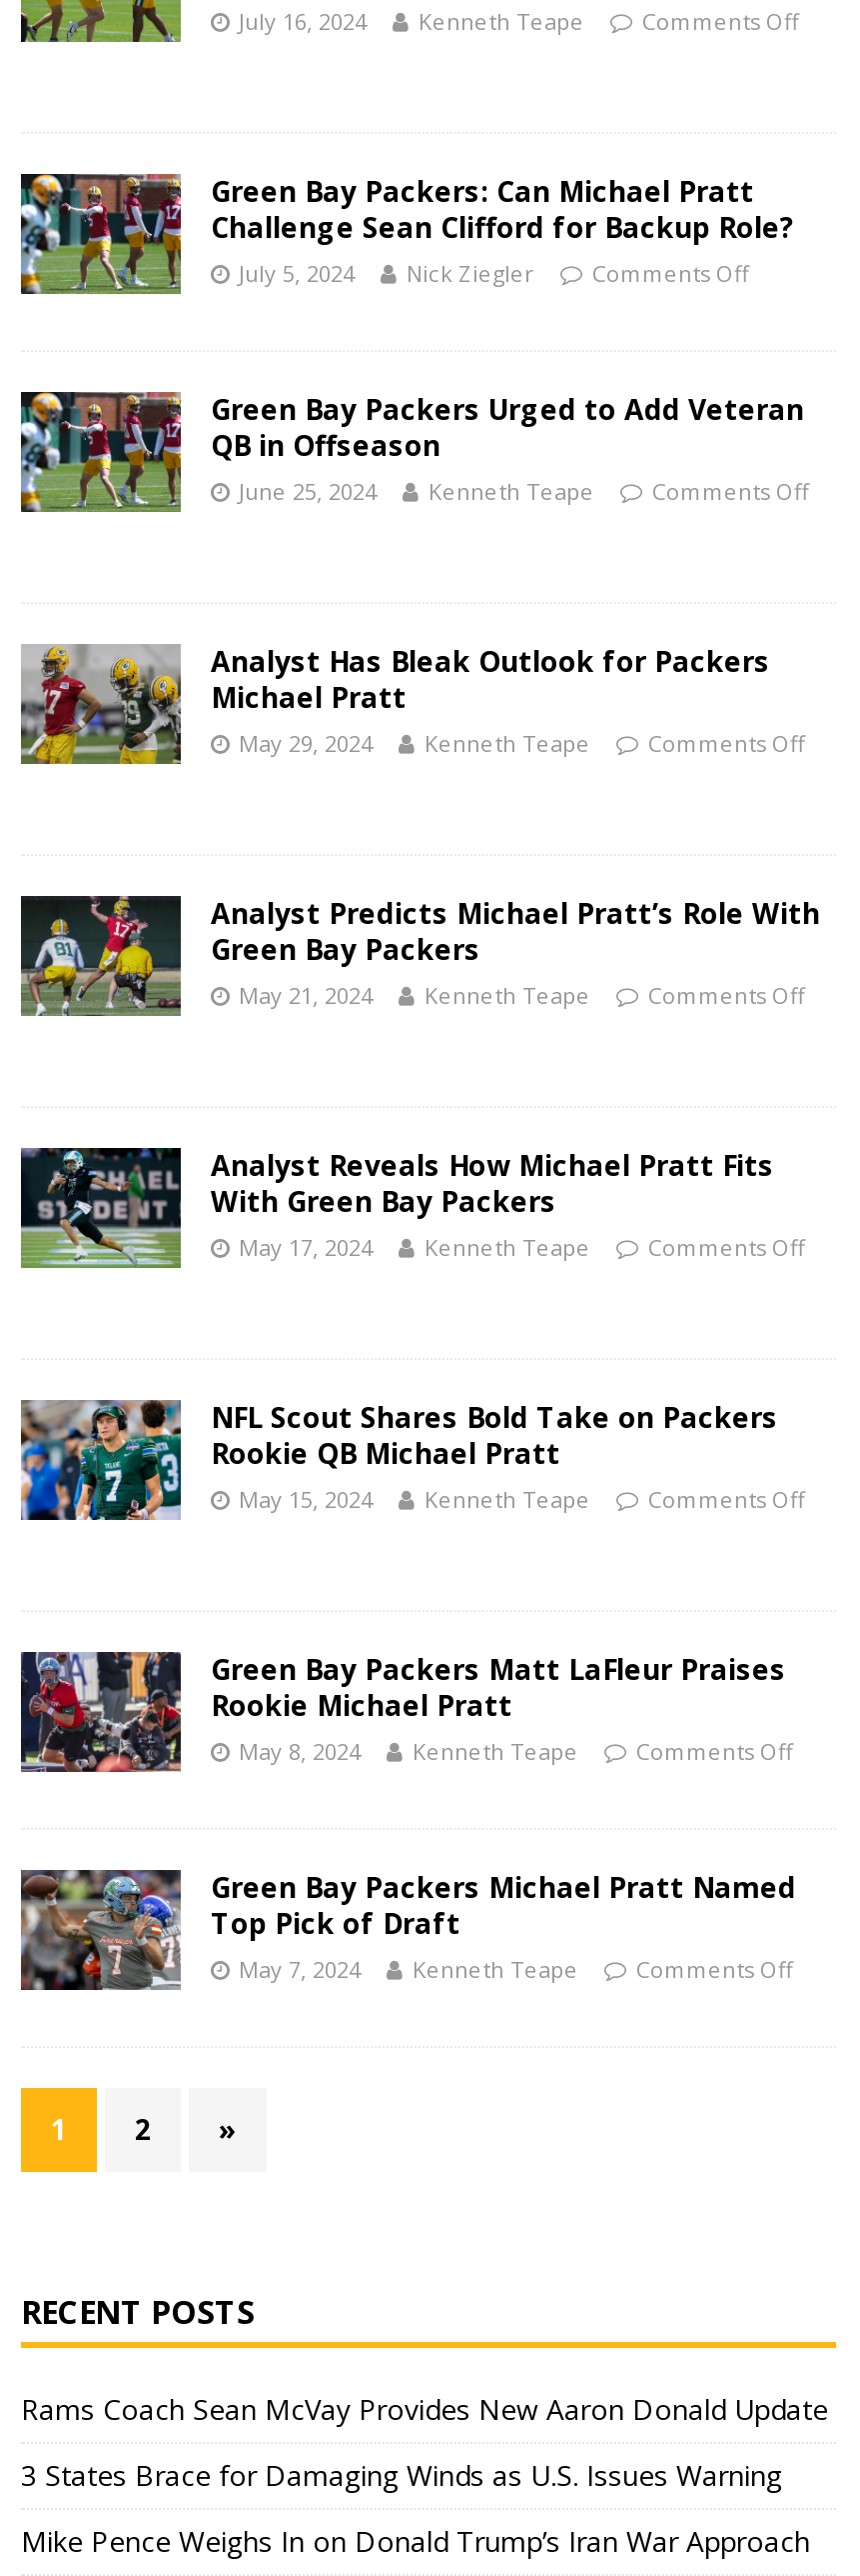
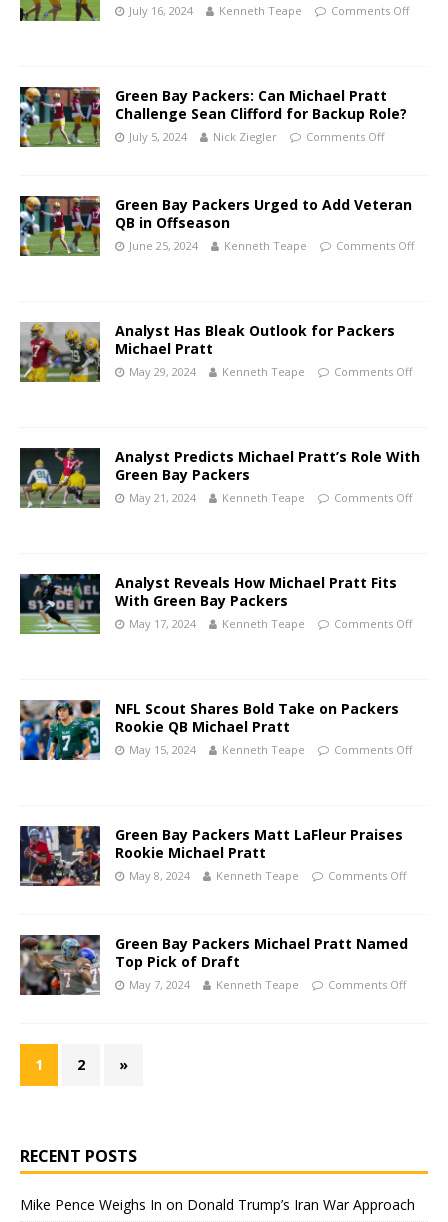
- Rams Coach Sean McVay Provides New Aaron Donald Update
- 3 States Brace for Damaging Winds as U.S. Issues Warning
